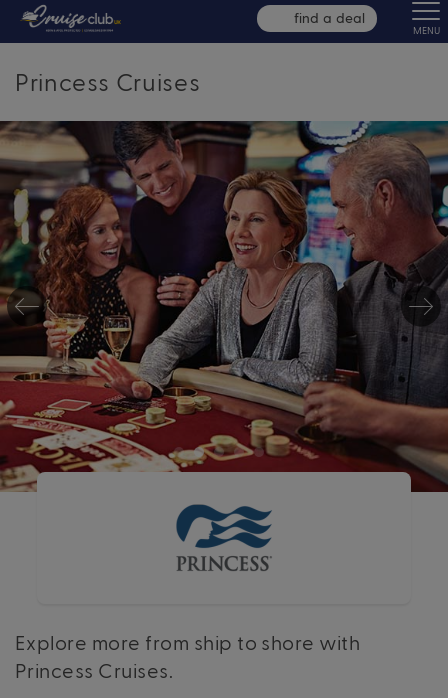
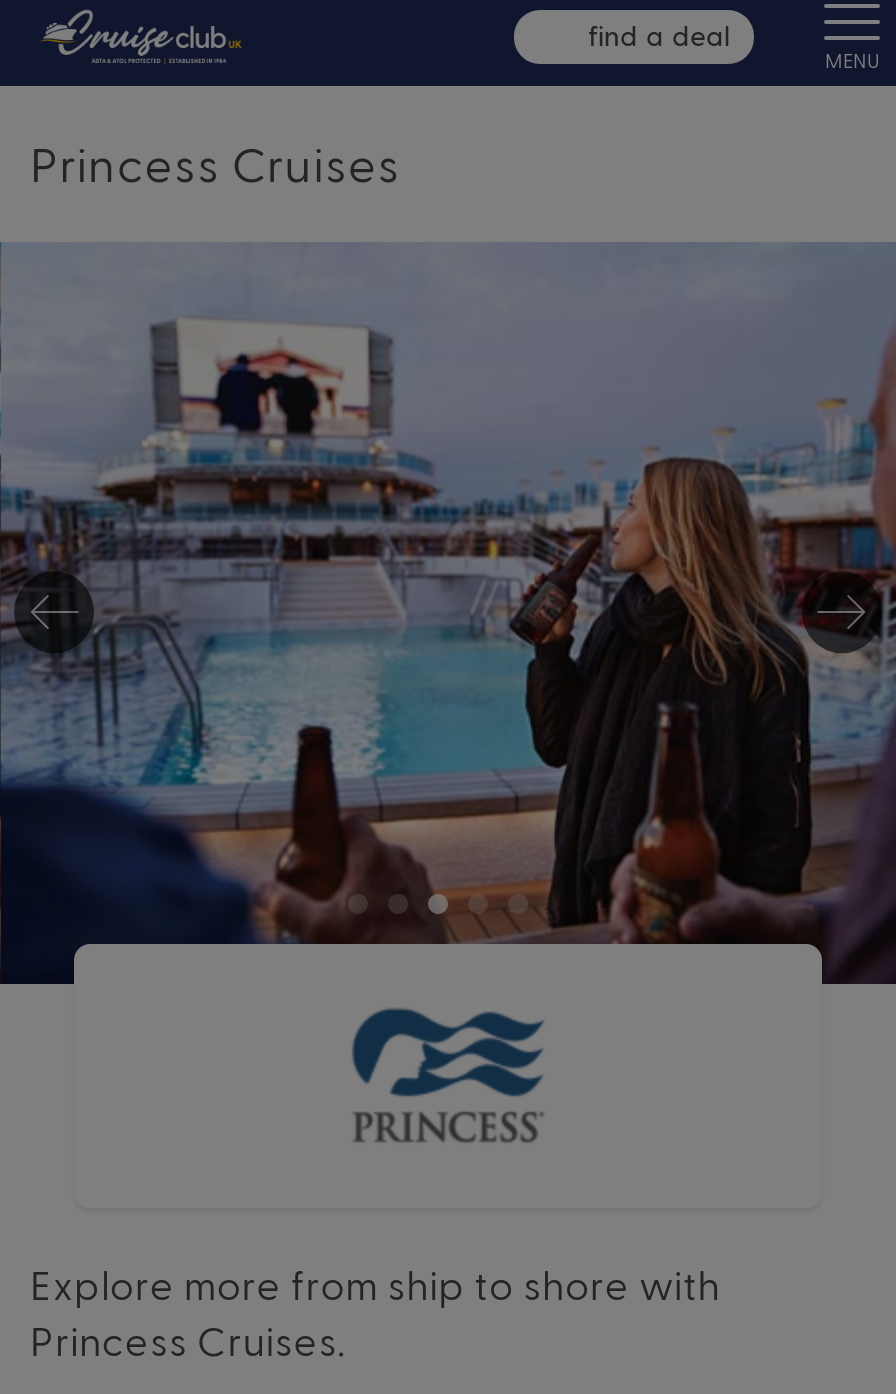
- [image]
+ [image]
